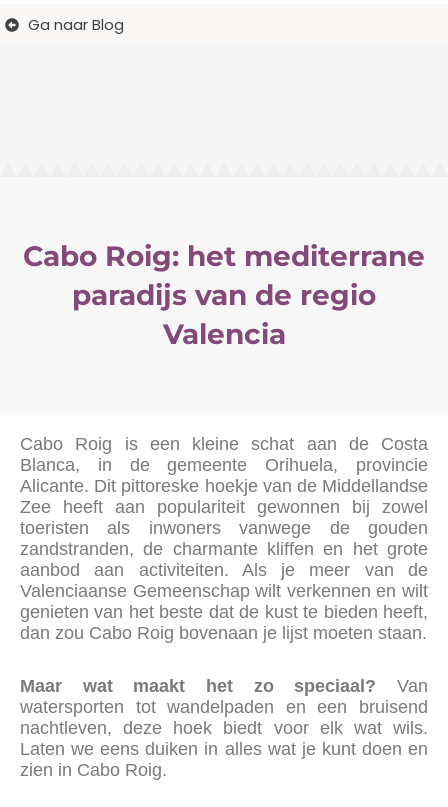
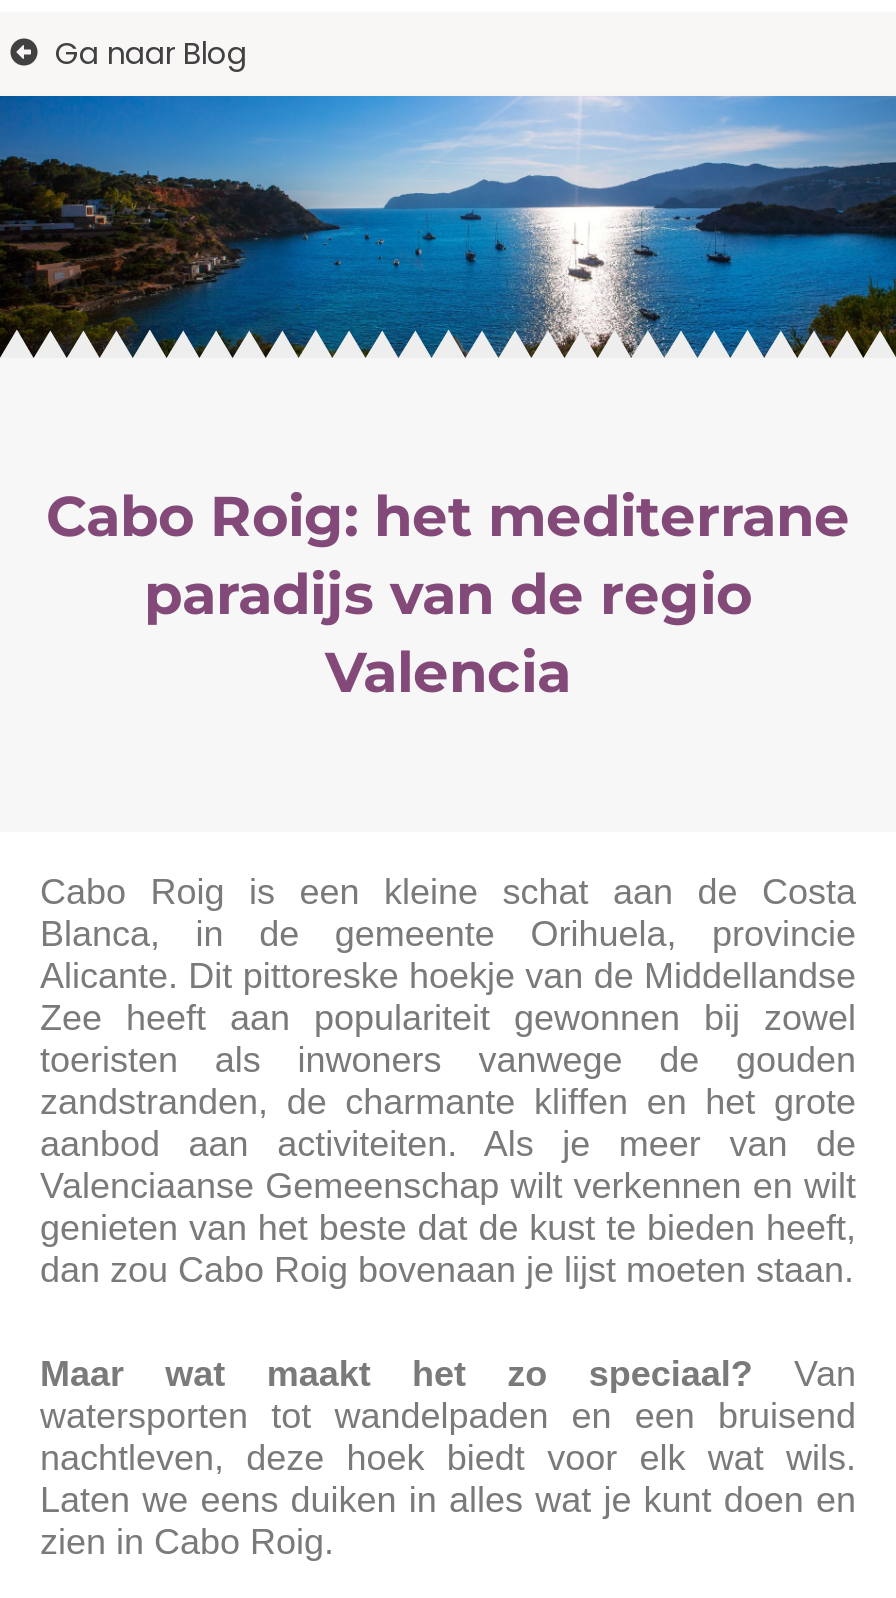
+ [image]
